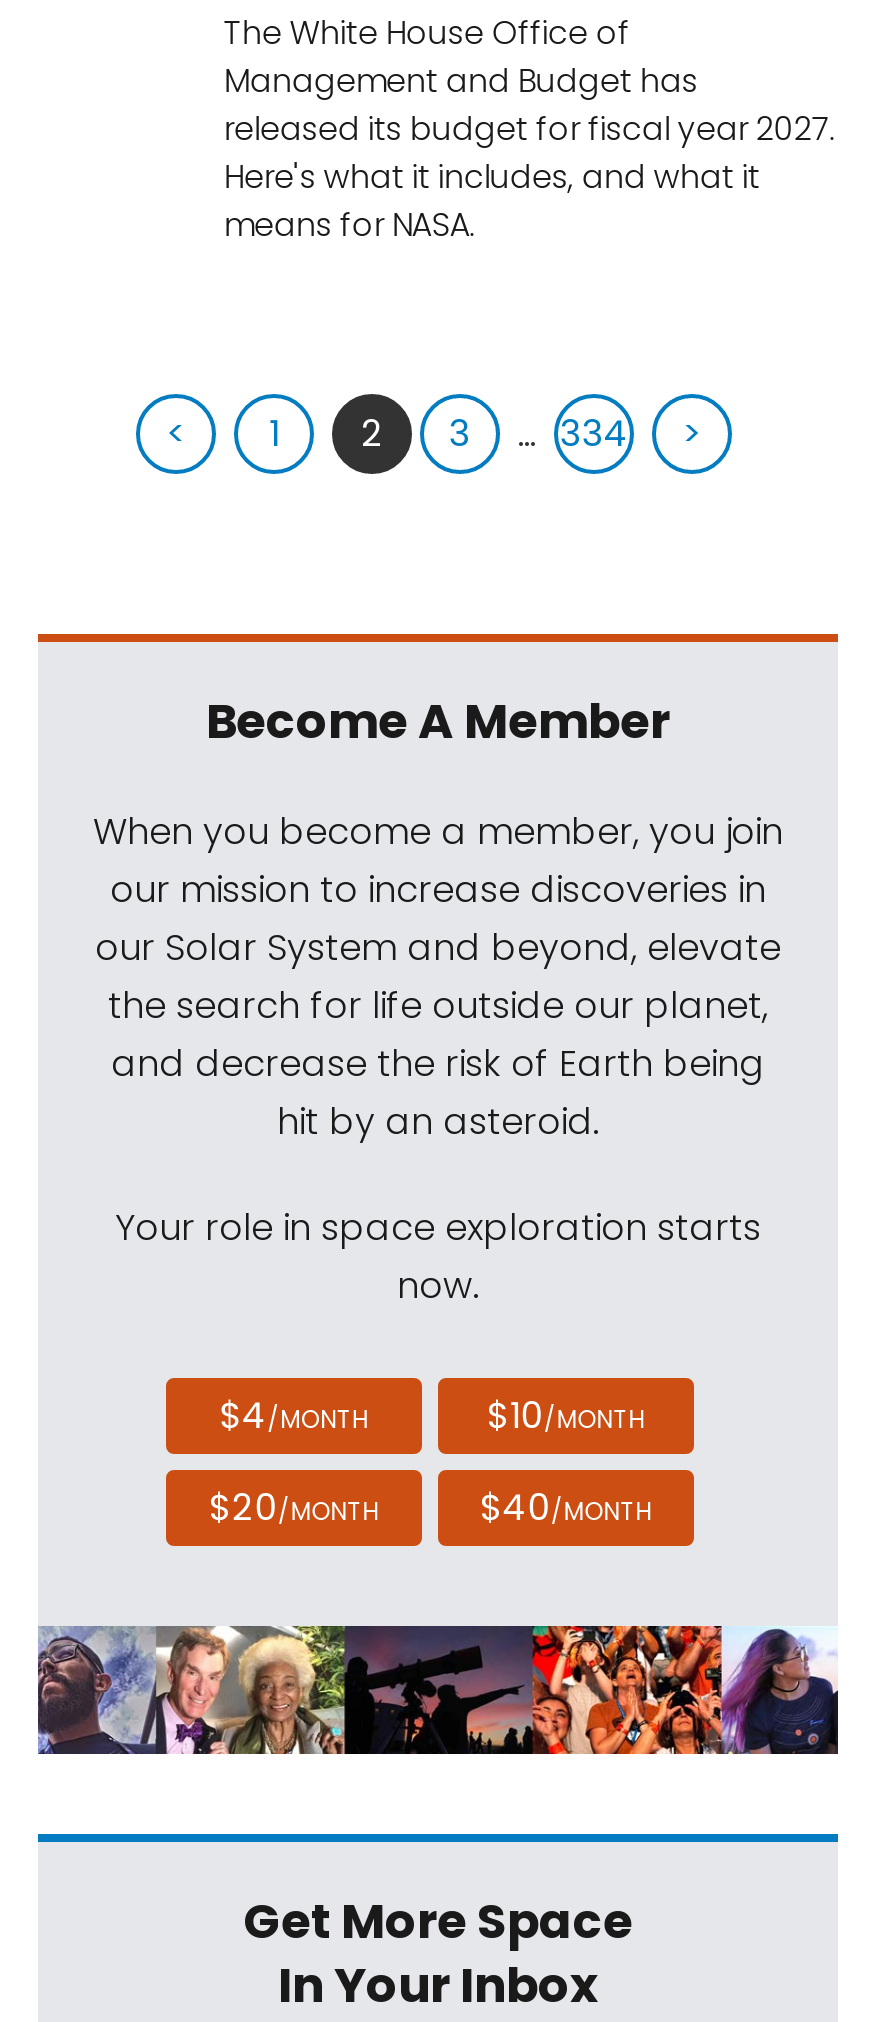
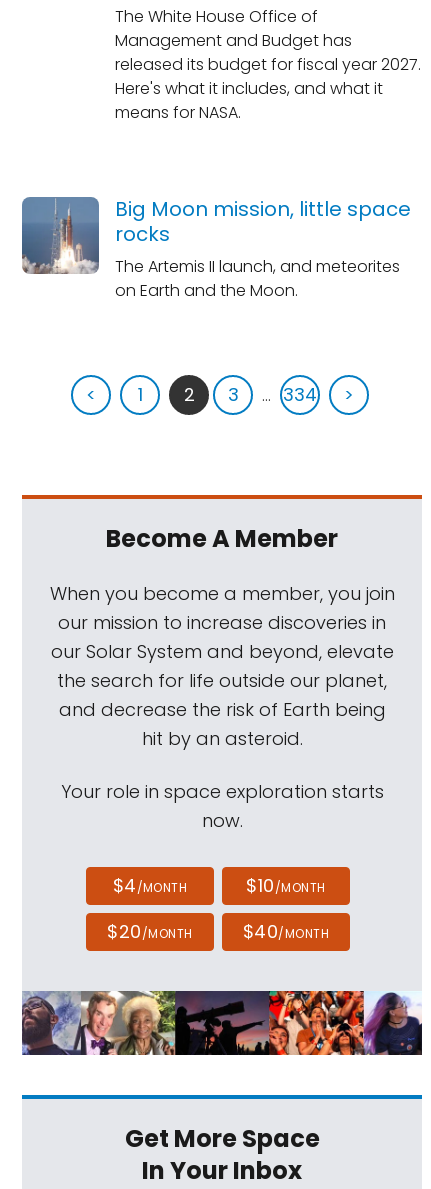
+ [image]
+ Big Moon mission, little space
+ rocks
+ The Artemis II launch, and meteorites
+ on Earth and the Moon.
